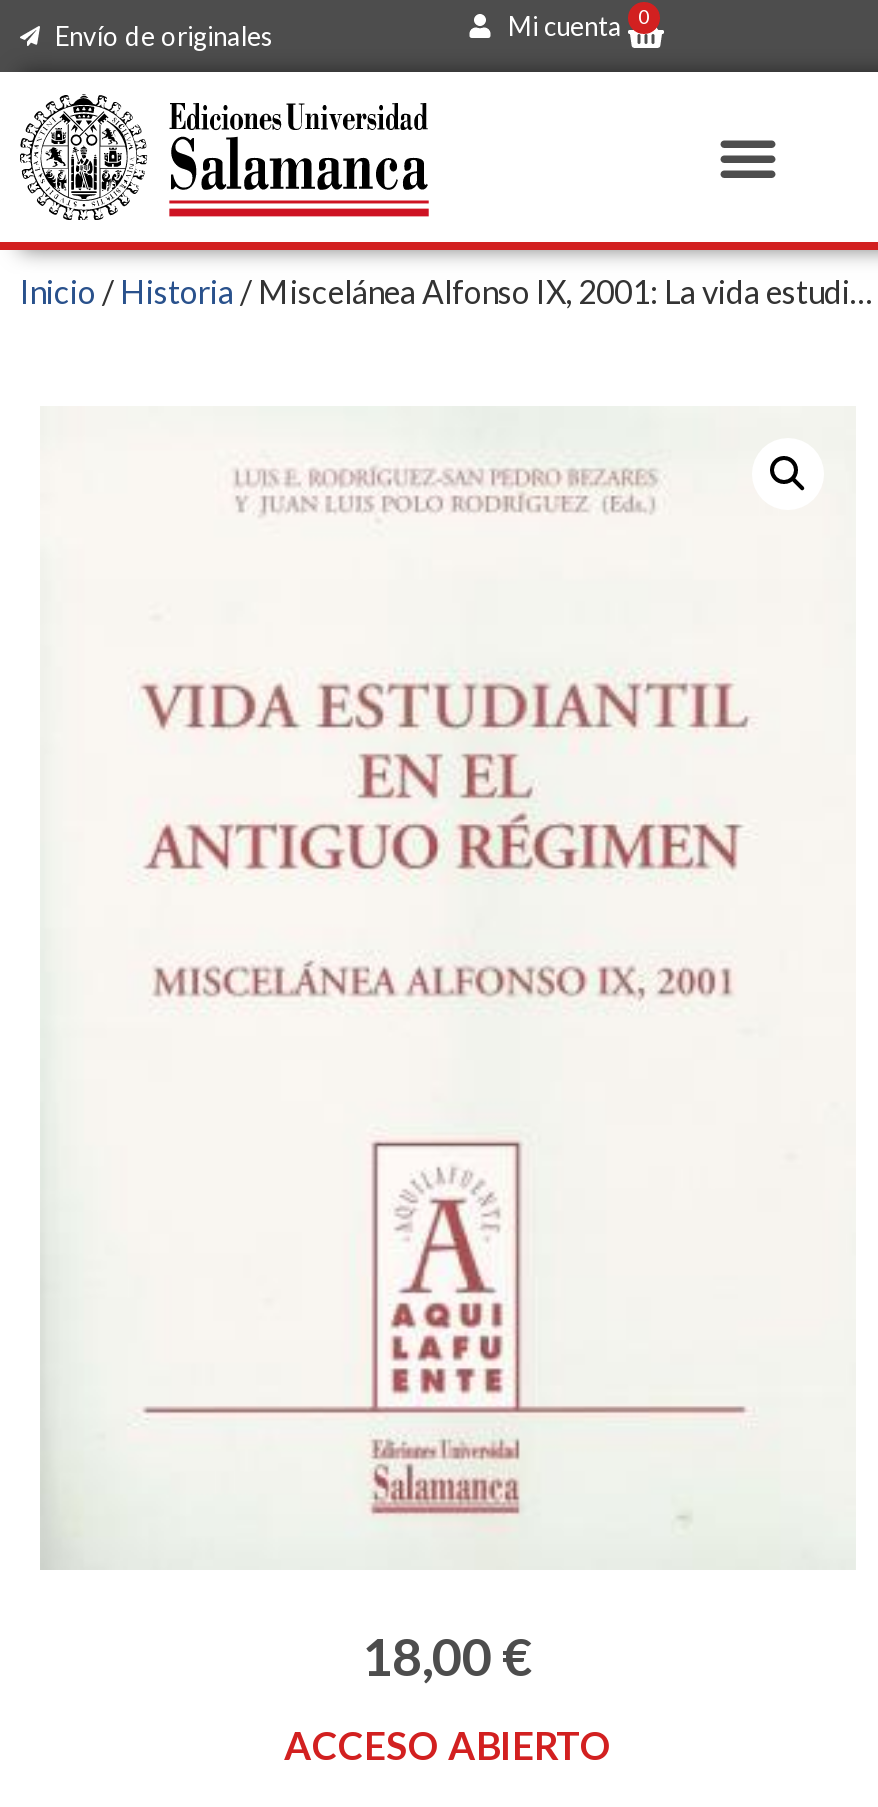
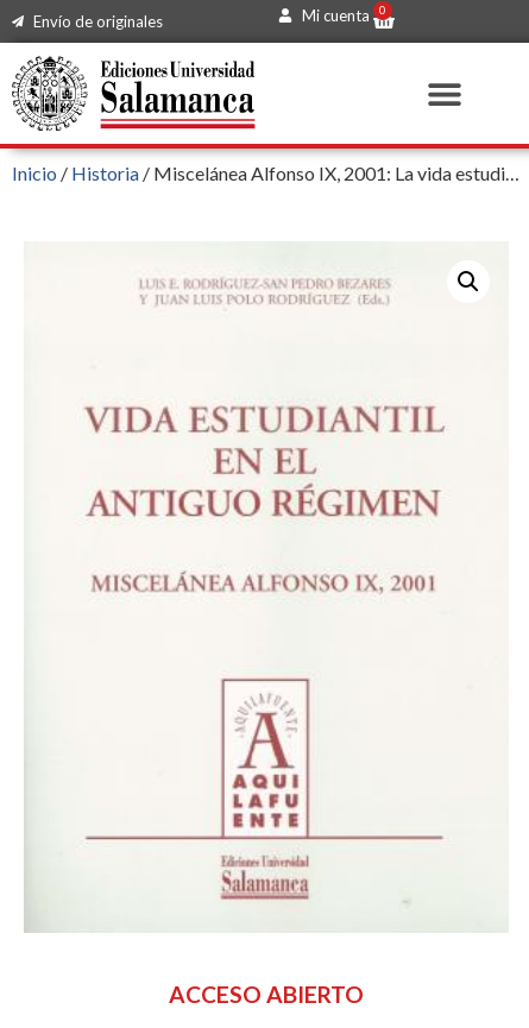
- 18,00 €
